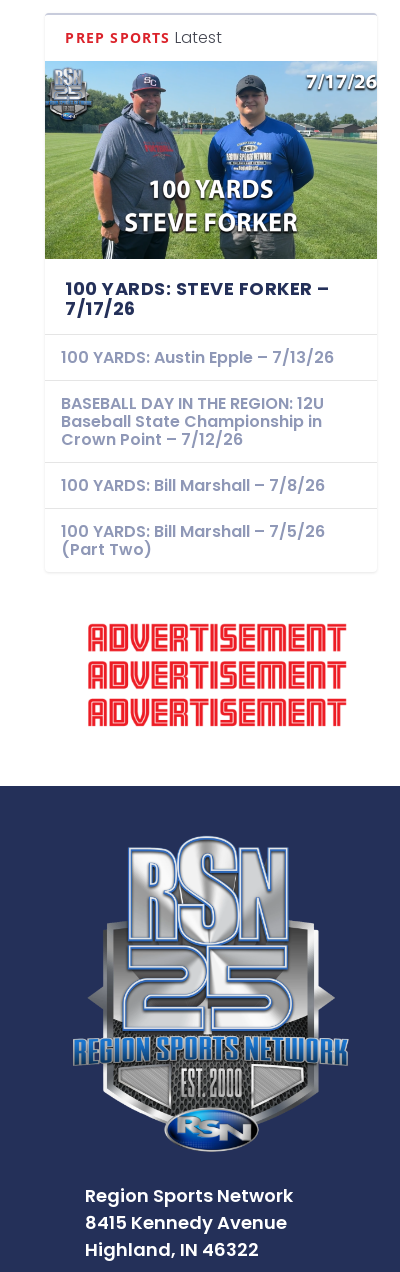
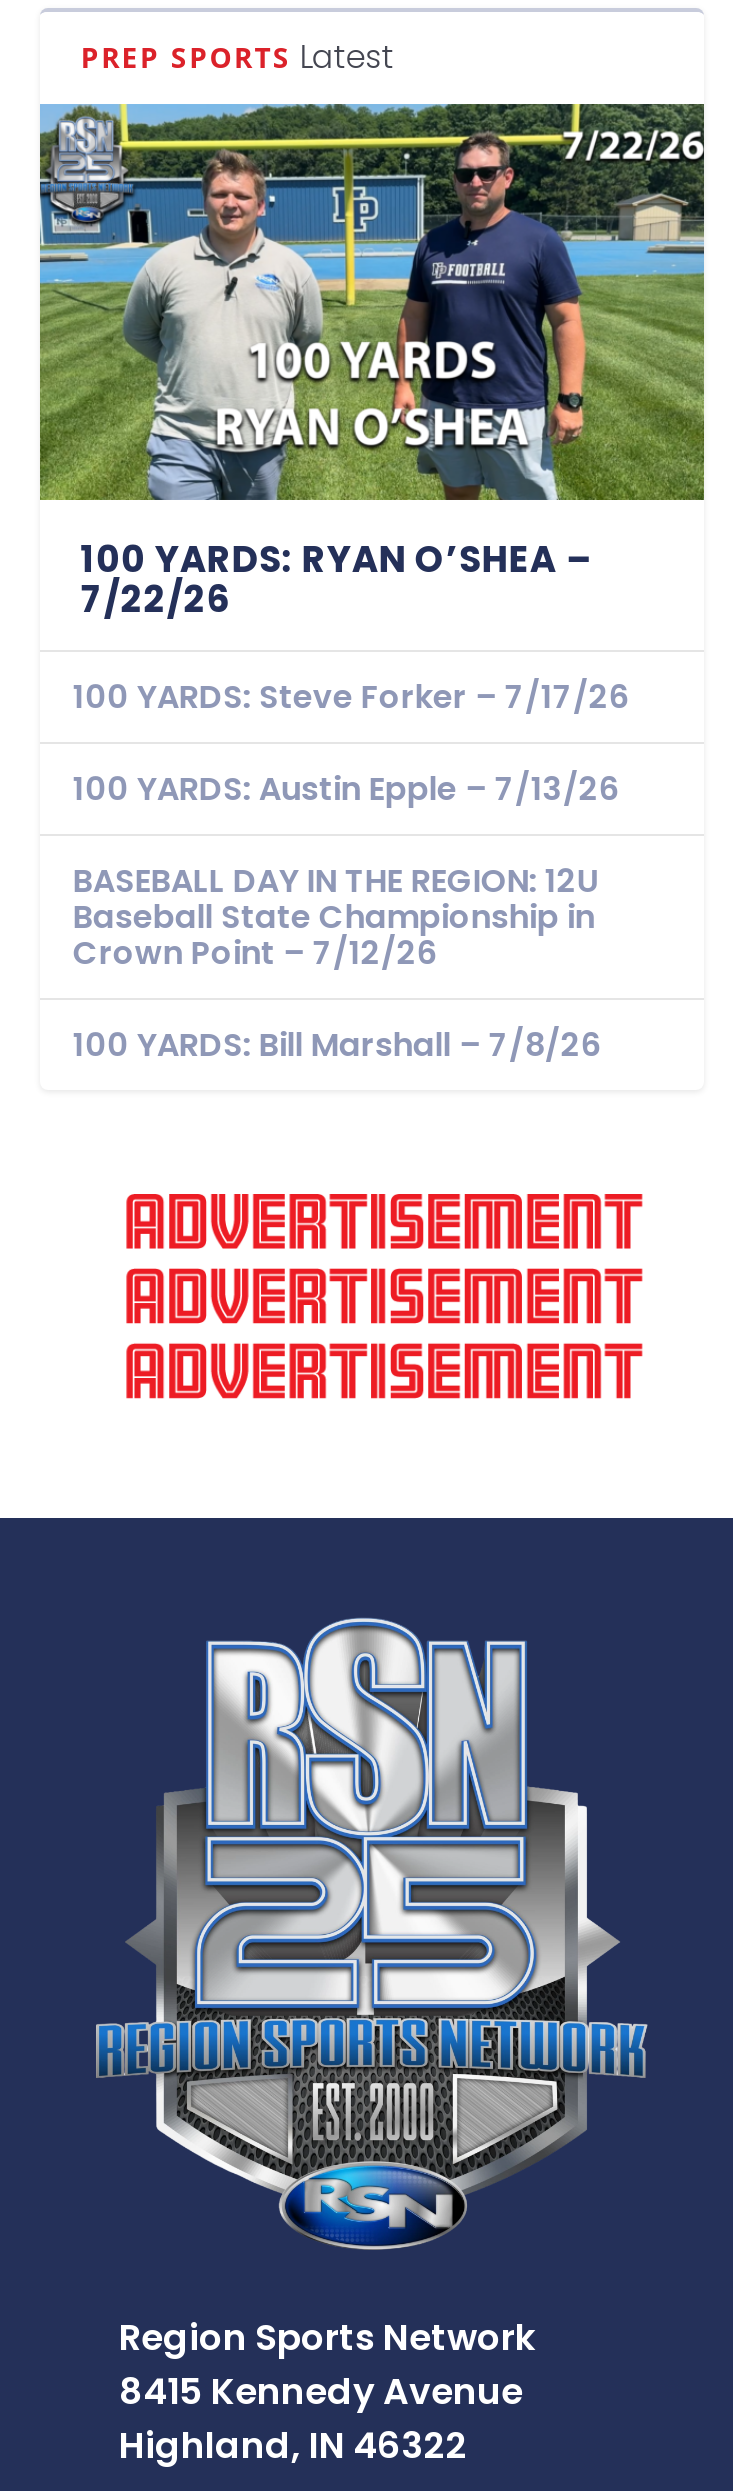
- [image]
- 100 YARDS: STEVE FORKER –
- 7/17/26
+ [image]
+ 100 YARDS: RYAN O’SHEA –
+ 7/22/26
+ 100 YARDS: Steve Forker – 7/17/26

moved down: 100 YARDS: Austin Epple – 7/13/26 | BASEBALL DAY IN THE REGION: 12U | Baseball State Championship in | Crown Point – 7/12/26 | 100 YARDS: Bill Marshall – 7/8/26

- 100 YARDS: Bill Marshall – 7/5/26
- (Part Two)
